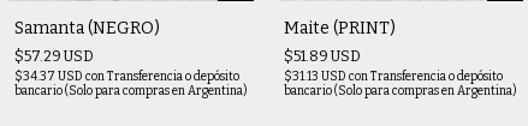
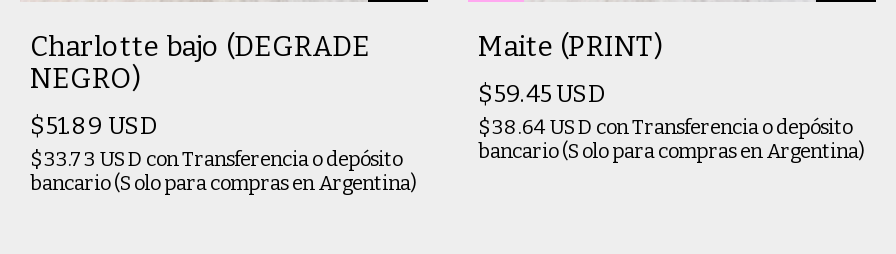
- Samanta (NEGRO)
+ Charlotte bajo (DEGRADE
+ NEGRO)

- $57.29 USD
- $34.37 USD con Transferencia o depósito
+ $51.89 USD
+ $33.73 USD con Transferencia o depósito

- $51.89 USD
+ $59.45 USD

- $31.13 USD con Transferencia o depósito
+ $38.64 USD con Transferencia o depósito
